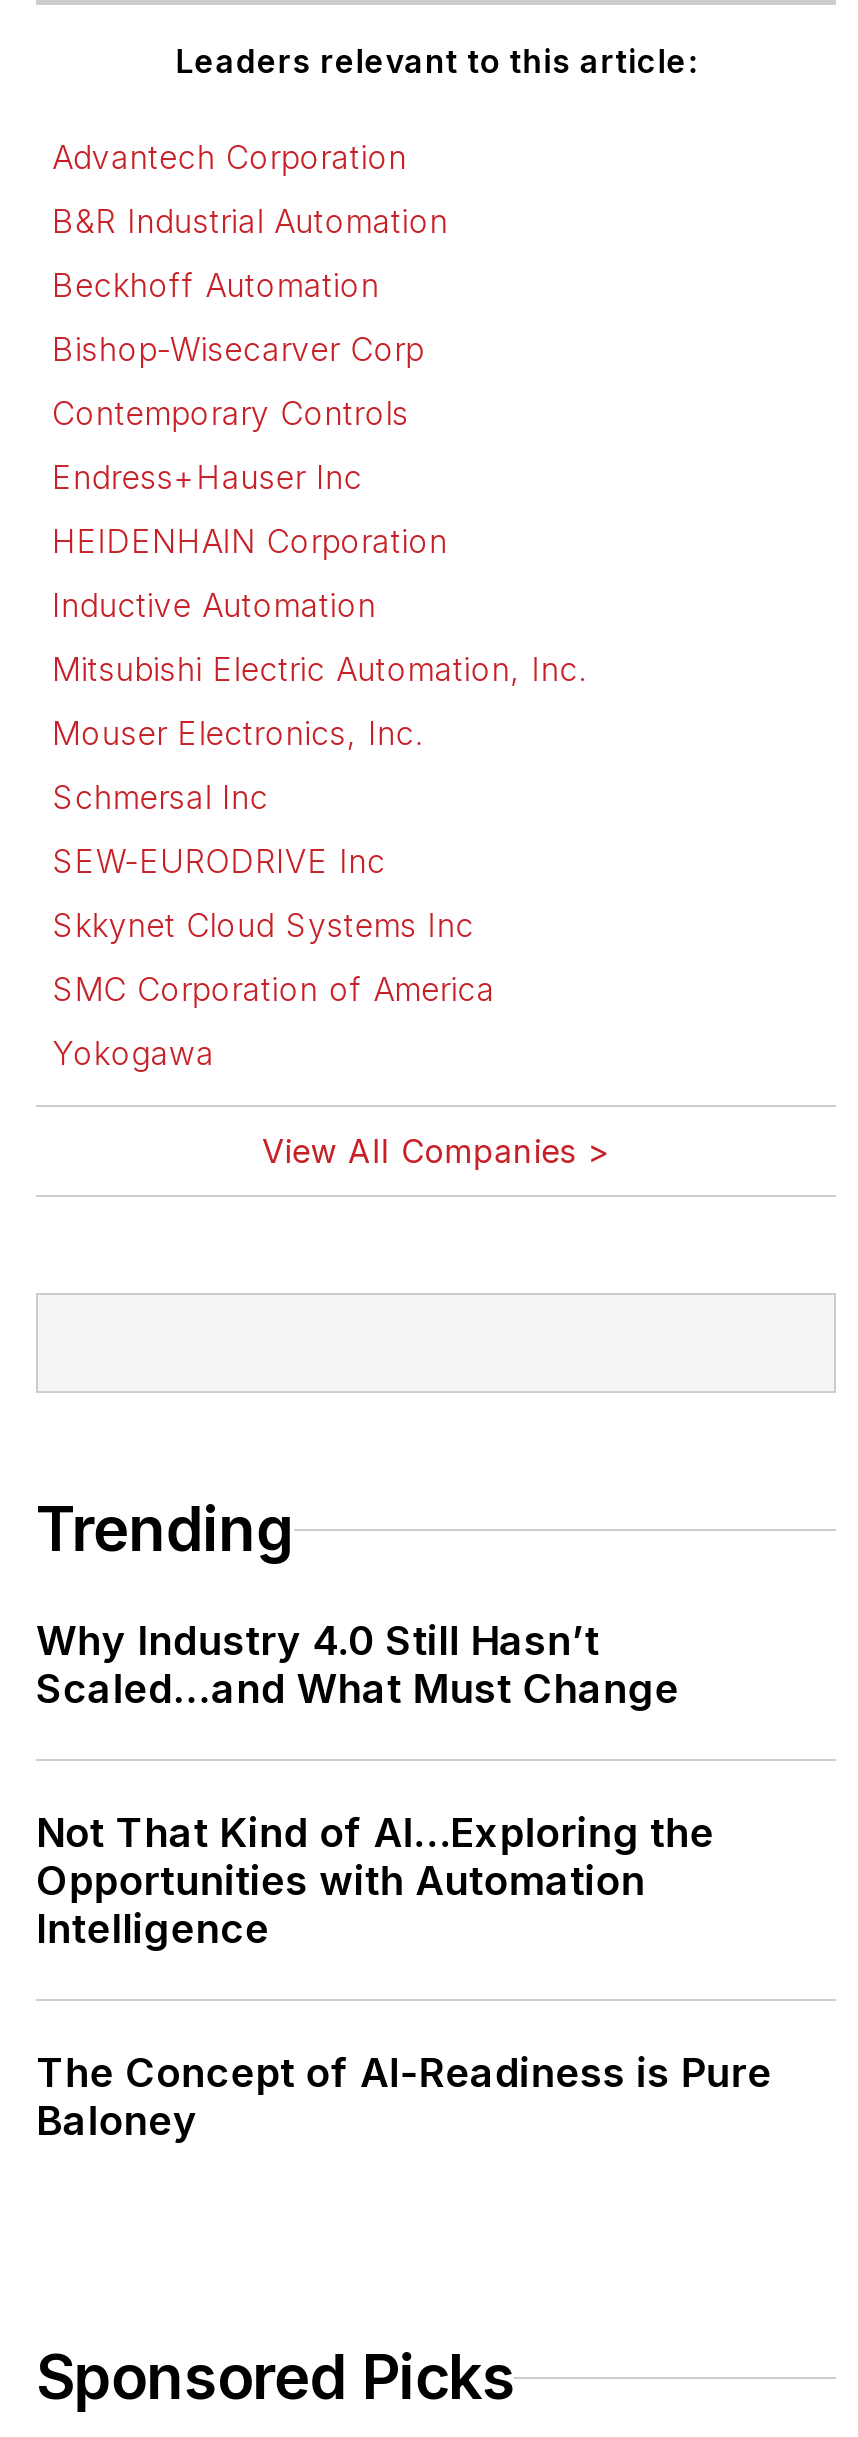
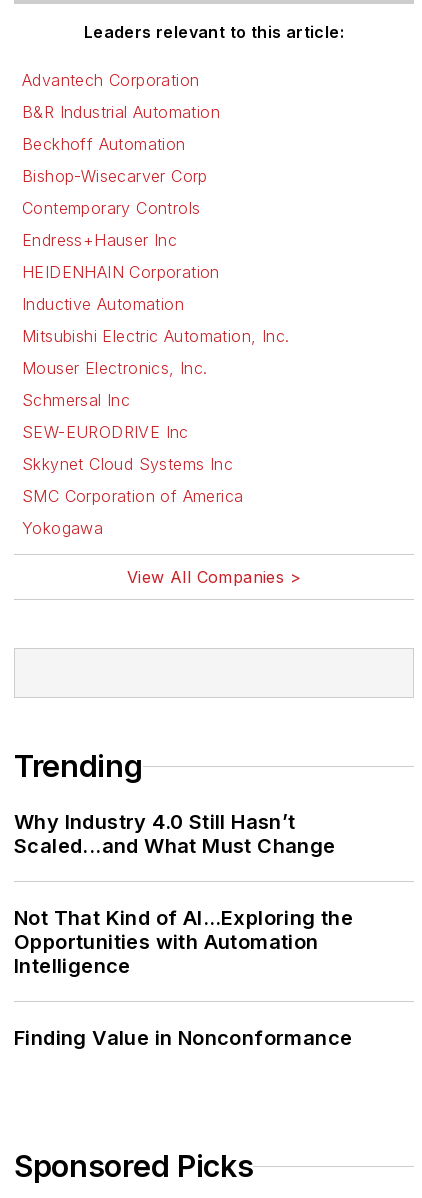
- The Concept of AI-Readiness is Pure
- Baloney
+ Finding Value in Nonconformance
